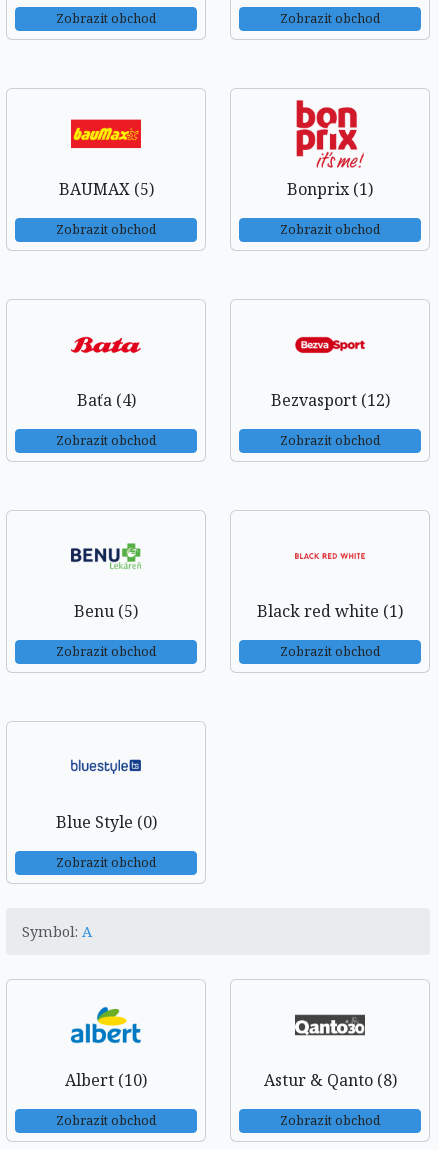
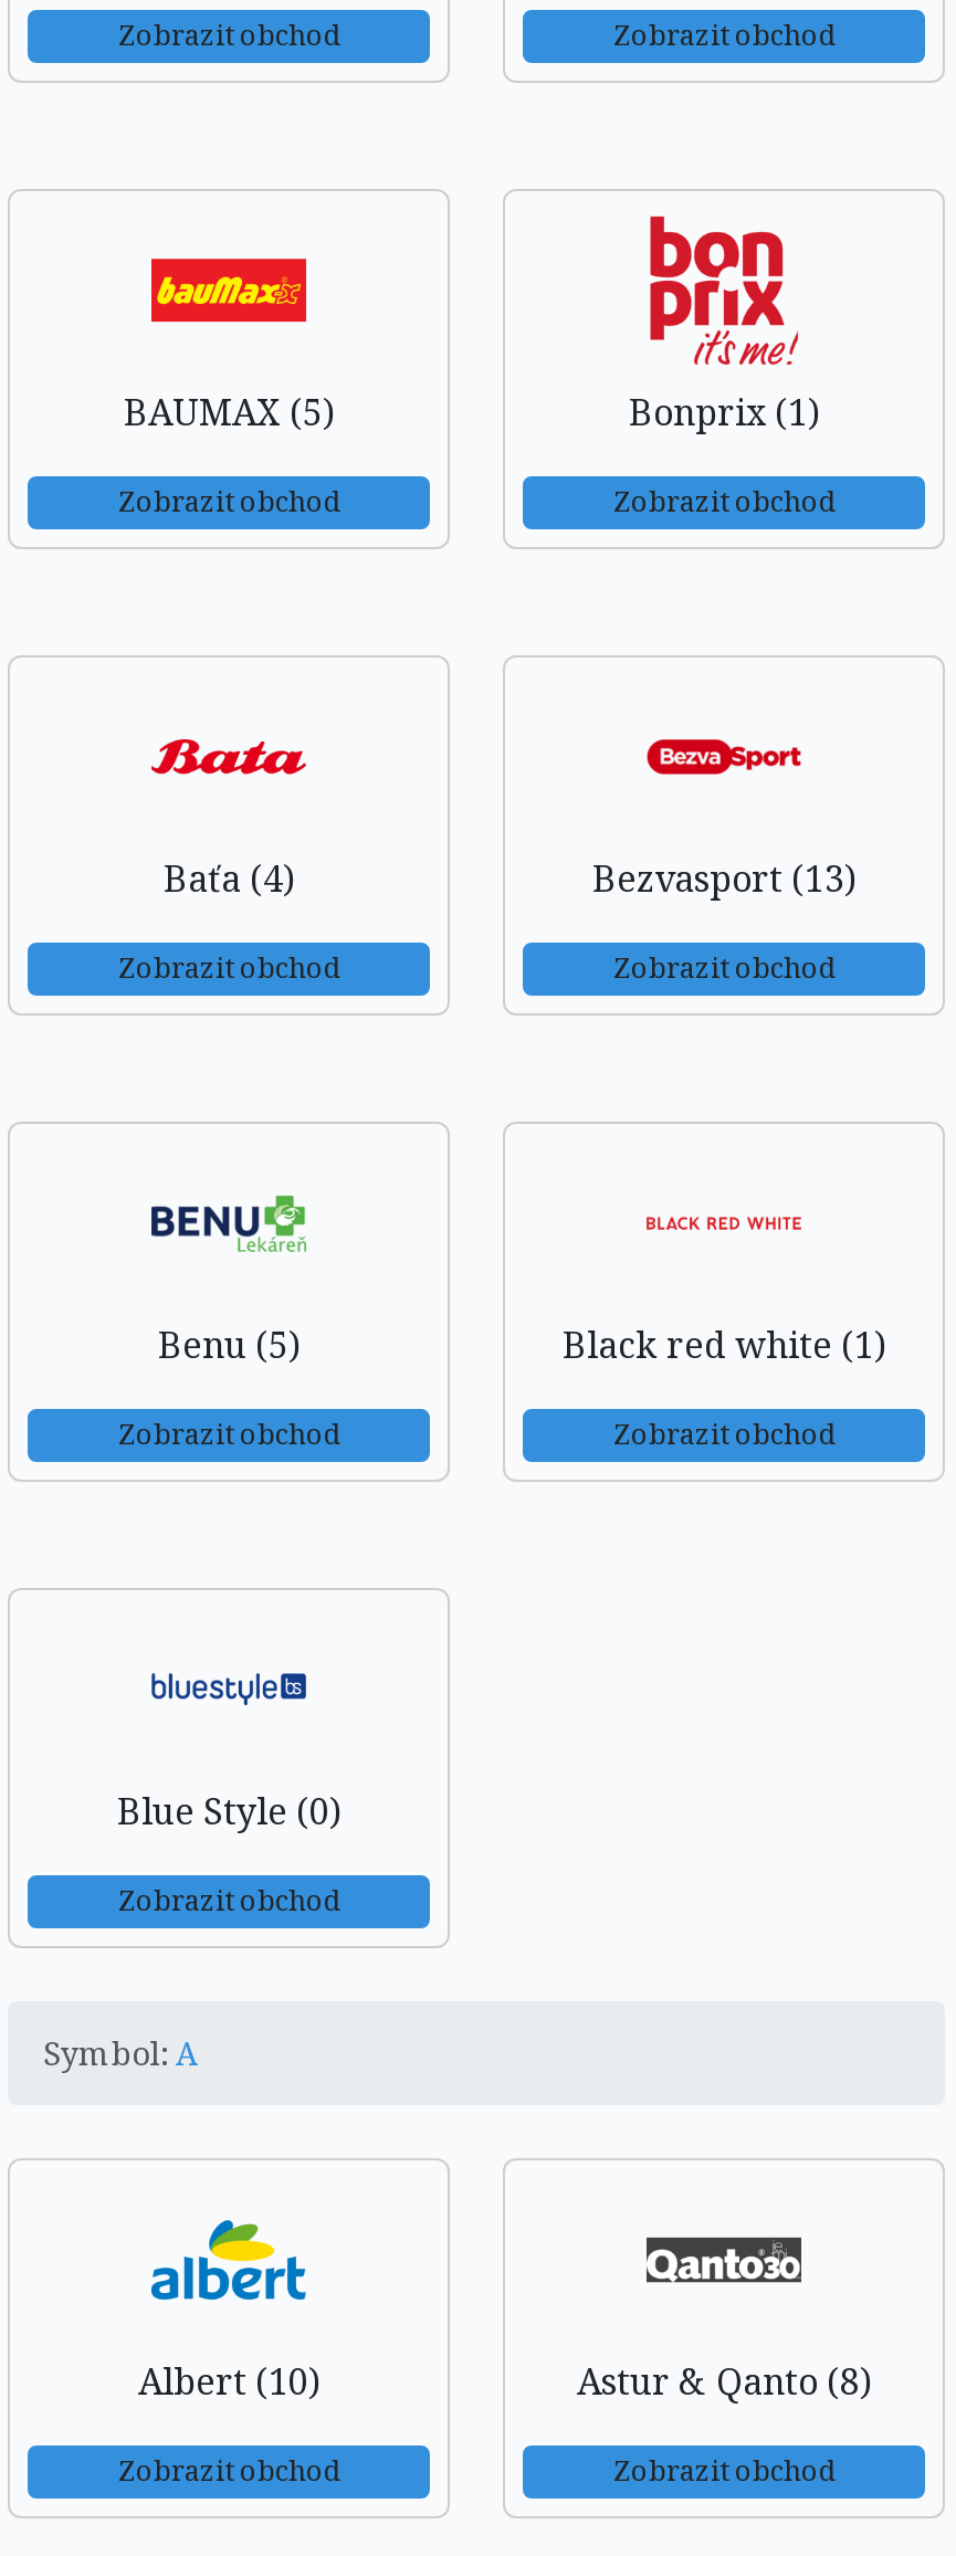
- Bezvasport (12)
+ Bezvasport (13)
